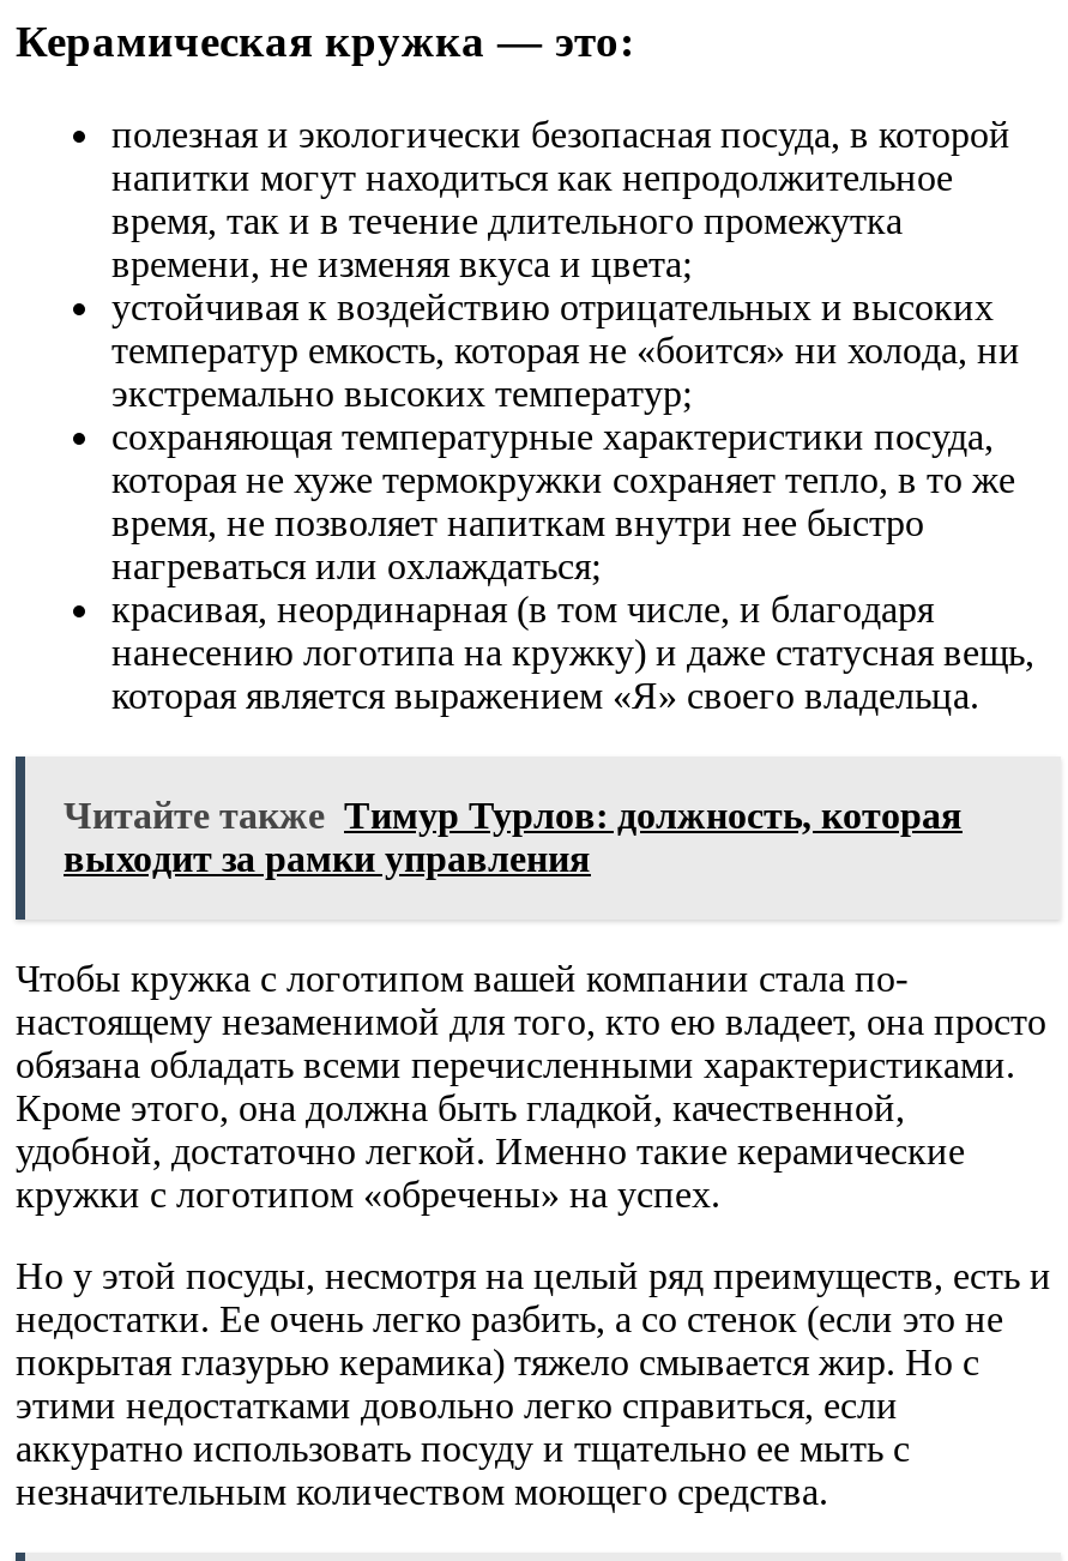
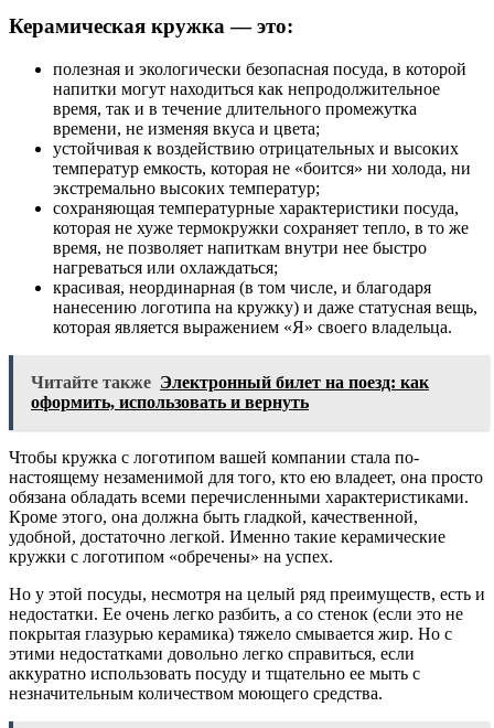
- Читайте также Тимур Турлов: должность, которая
- выходит за рамки управления
+ Читайте также Электронный билет на поезд: как
+ оформить, использовать и вернуть
